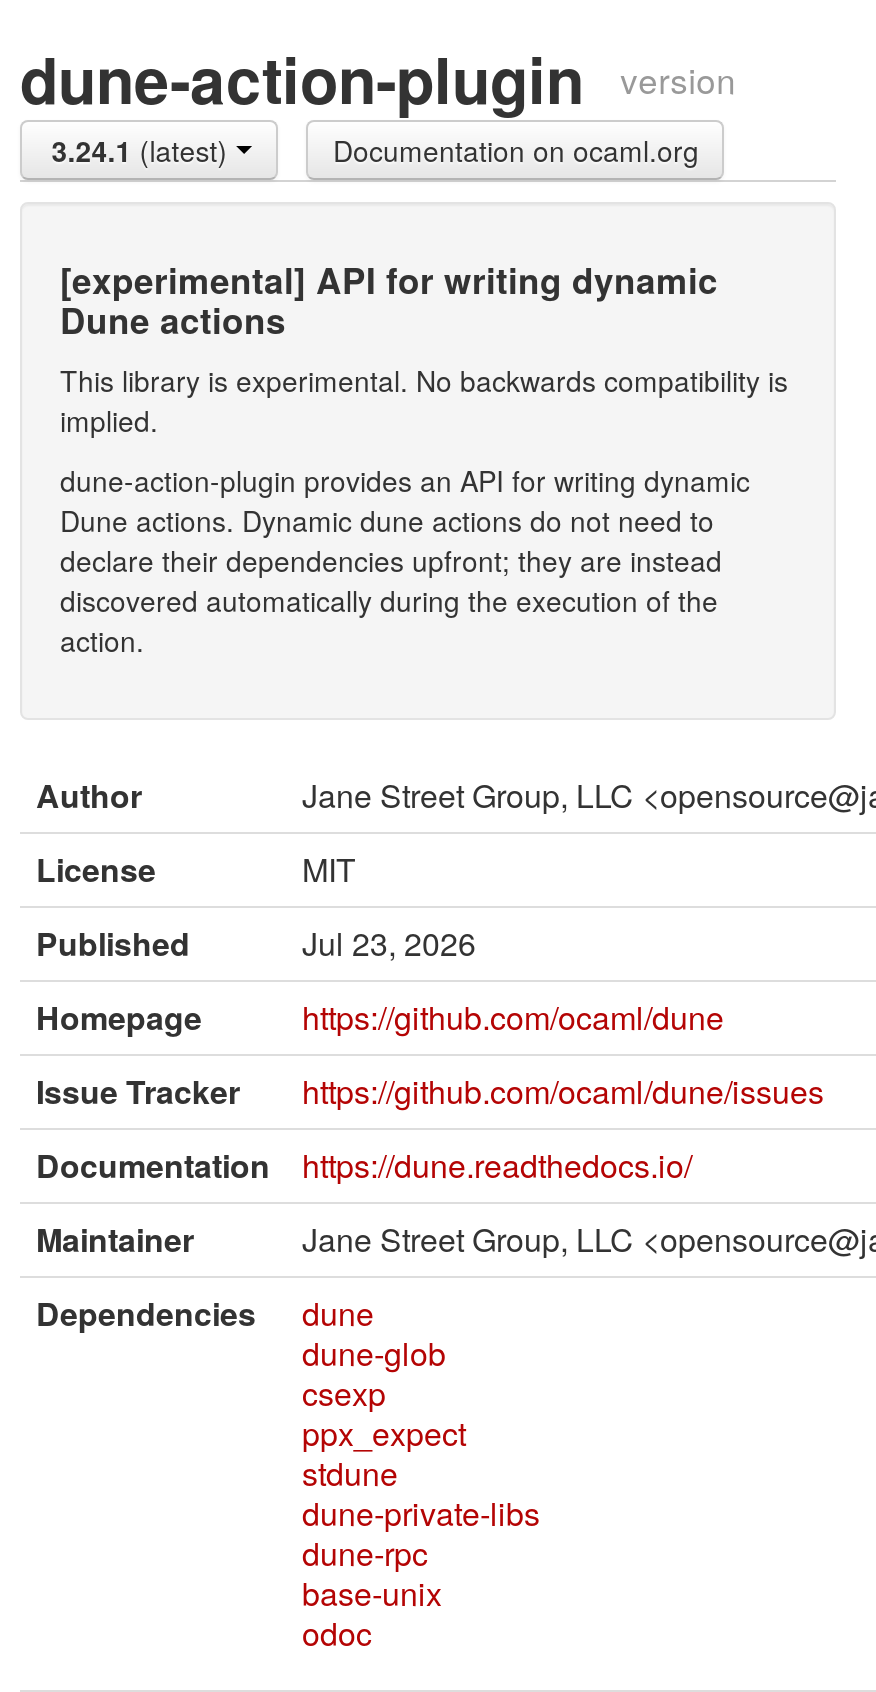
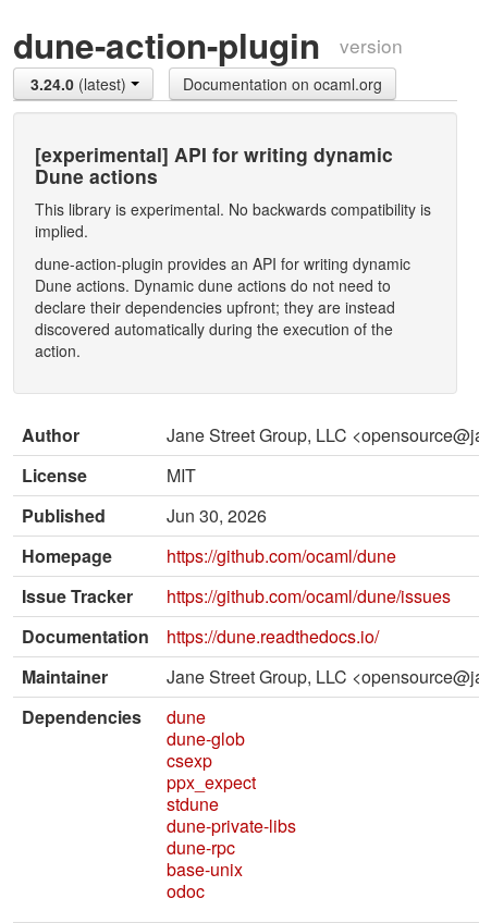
- 3.24.1 (latest)
+ 3.24.0 (latest)

- Jul 23, 2026
+ Jun 30, 2026
